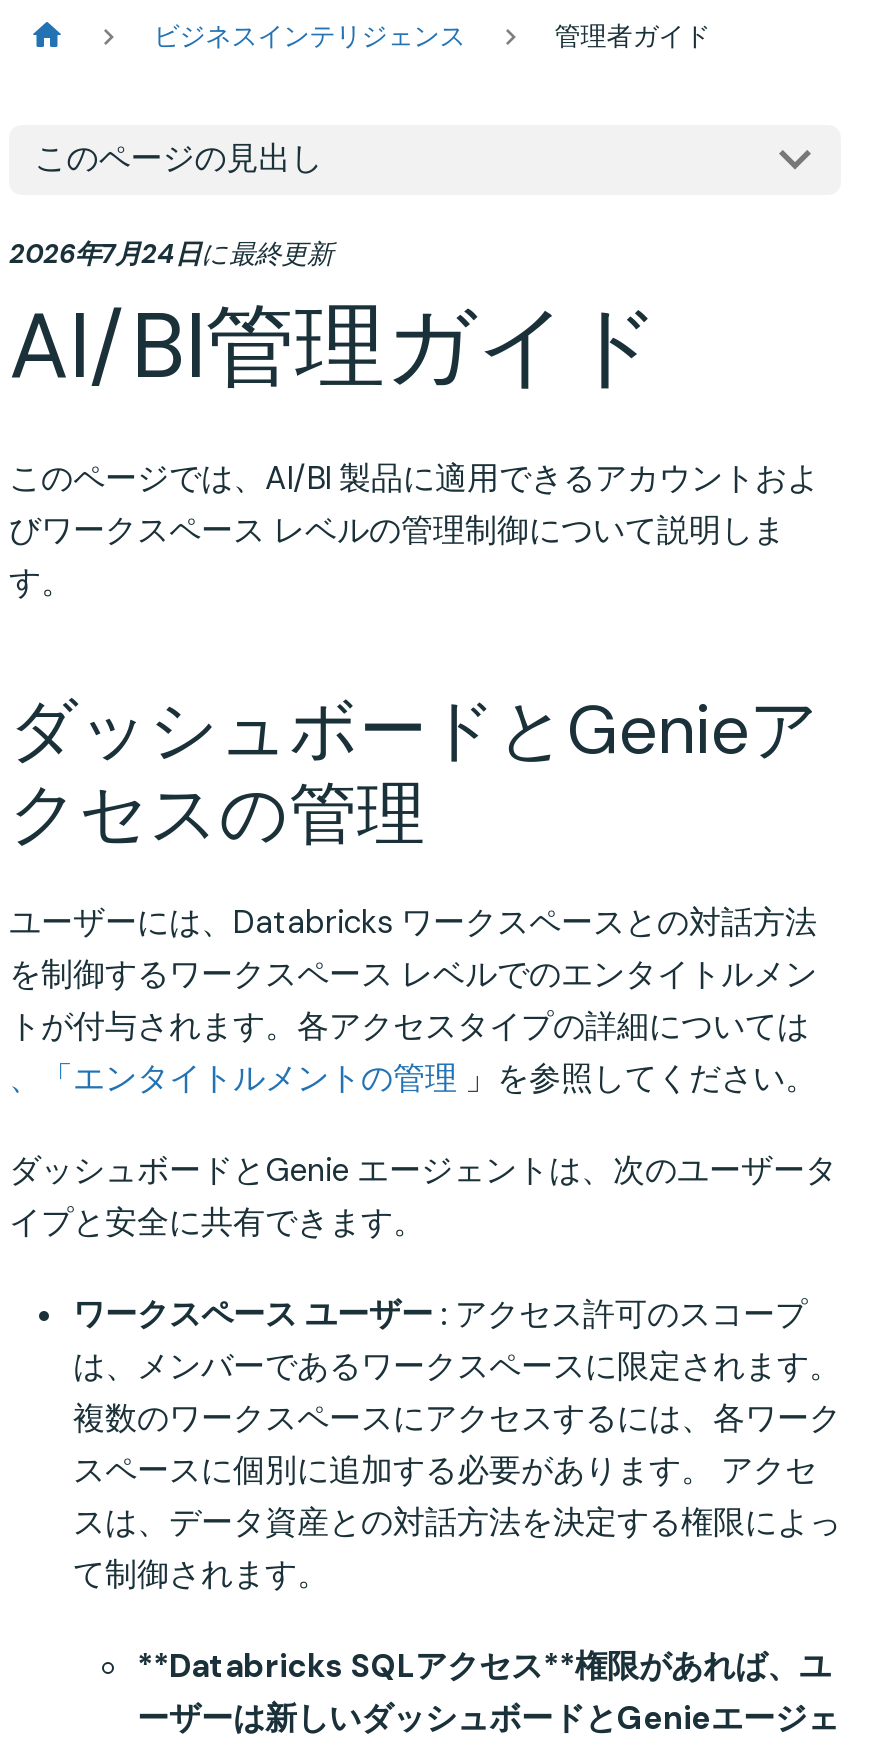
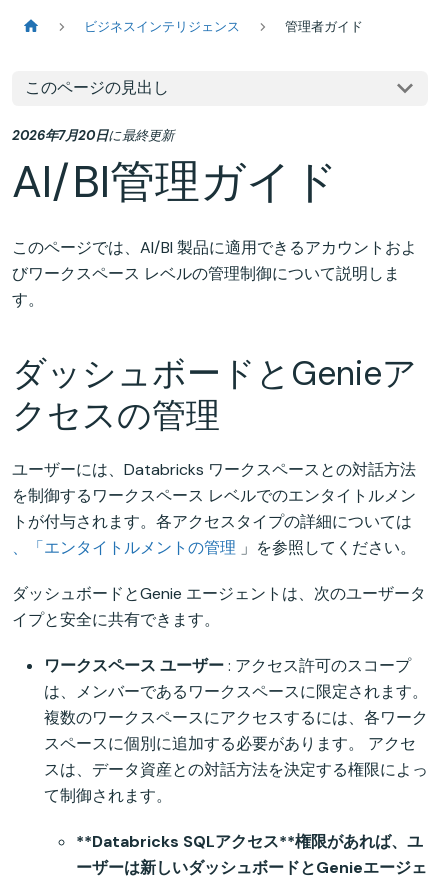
- 2026年7月24日に最終更新
+ 2026年7月20日に最終更新
